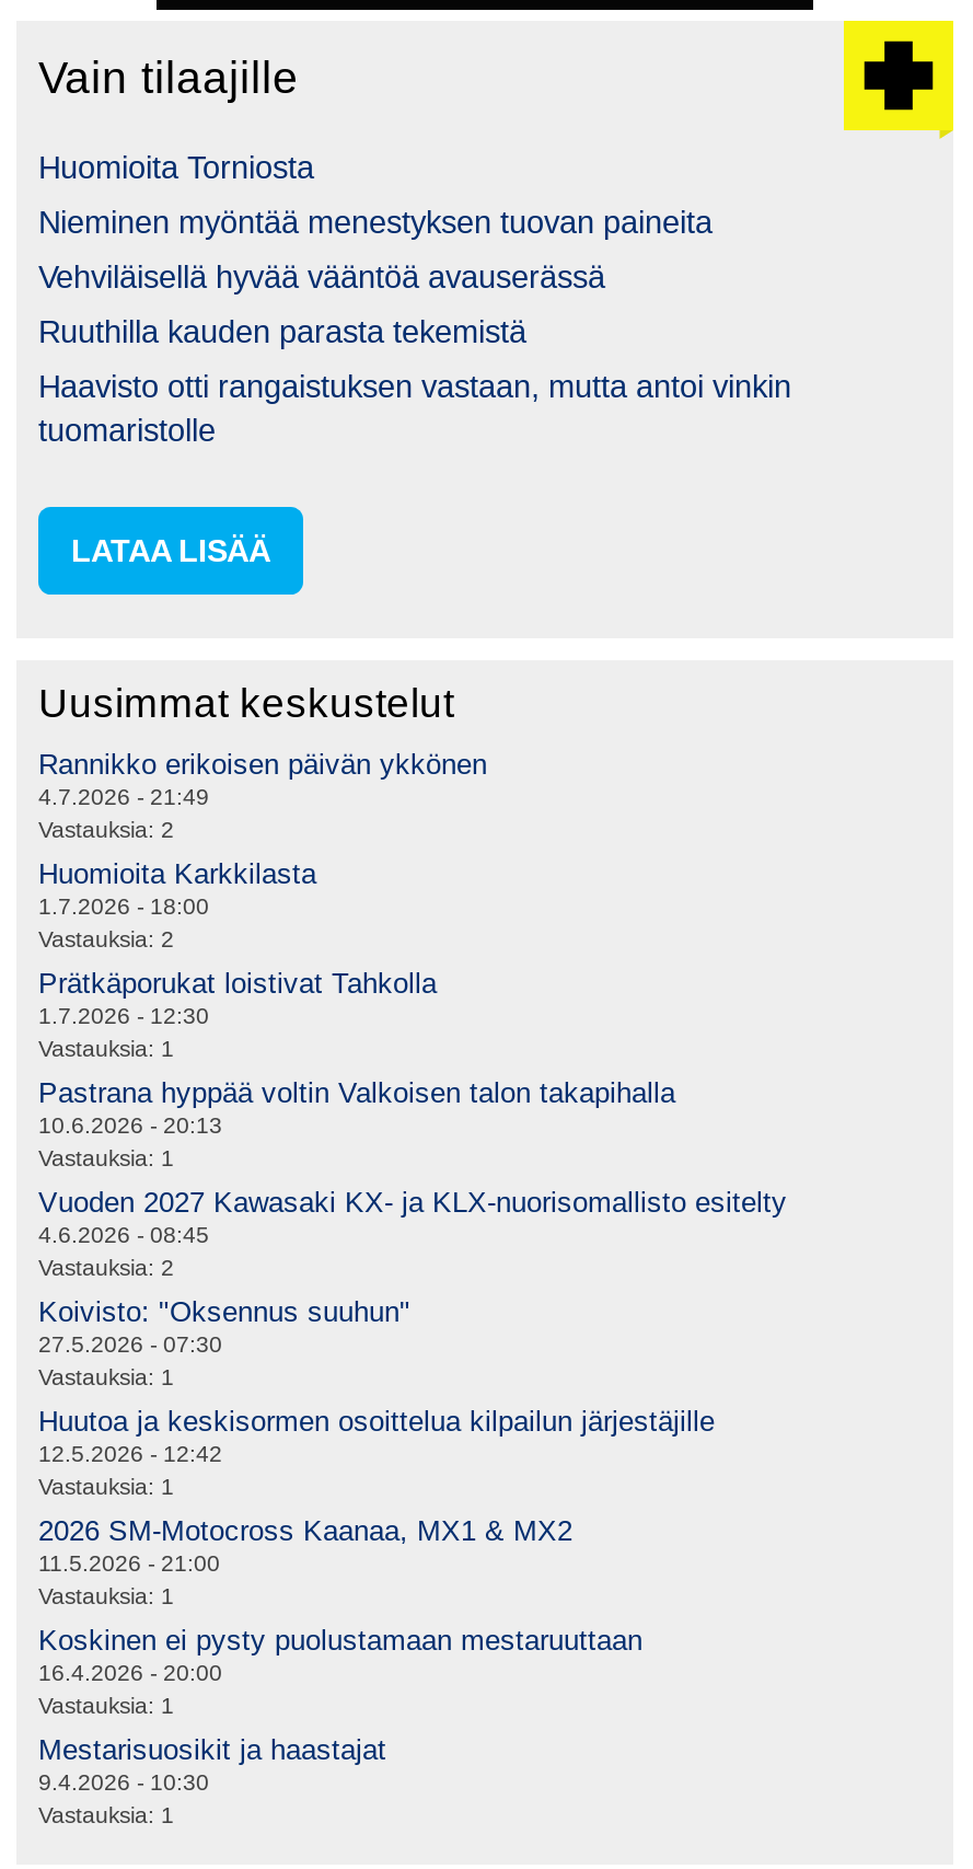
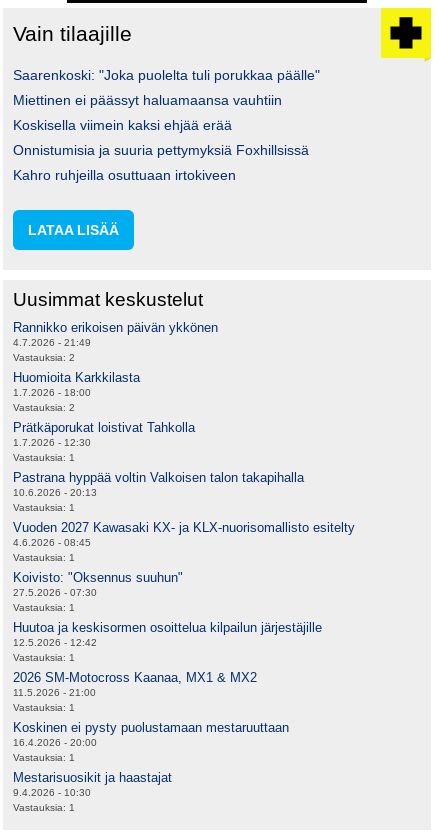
- Huomioita Torniosta
+ Saarenkoski: "Joka puolelta tuli porukkaa päälle"

- Nieminen myöntää menestyksen tuovan paineita
+ Miettinen ei päässyt haluamaansa vauhtiin

- Vehviläisellä hyvää vääntöä avauserässä
+ Koskisella viimein kaksi ehjää erää

- Ruuthilla kauden parasta tekemistä
+ Onnistumisia ja suuria pettymyksiä Foxhillsissä

- Haavisto otti rangaistuksen vastaan, mutta antoi vinkin
- tuomaristolle
+ Kahro ruhjeilla osuttuaan irtokiveen

- Vastauksia: 2
+ Vastauksia: 1
